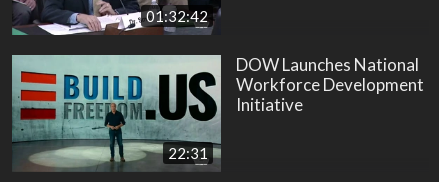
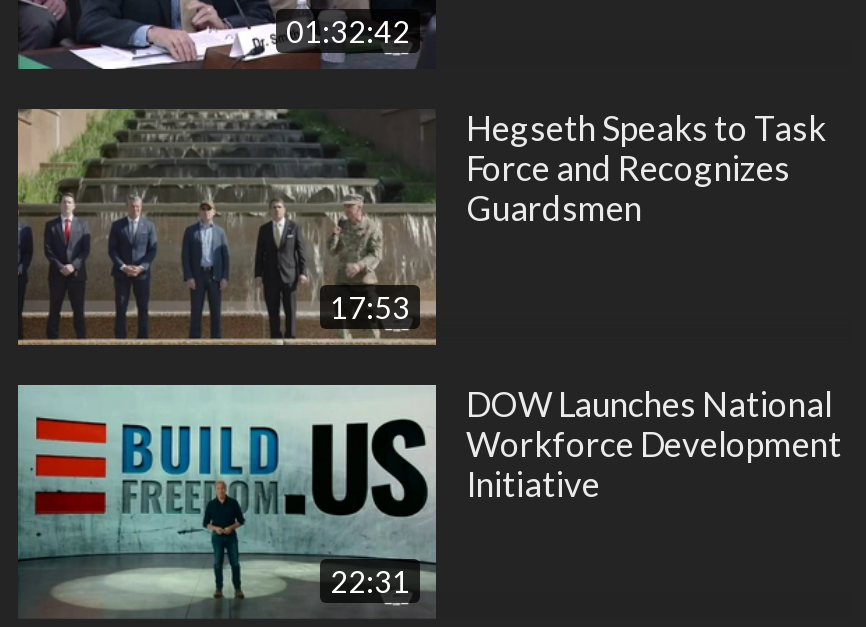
+ [image]
+ 17:53

+ Hegseth Speaks to Task
+ Force and Recognizes
+ Guardsmen
